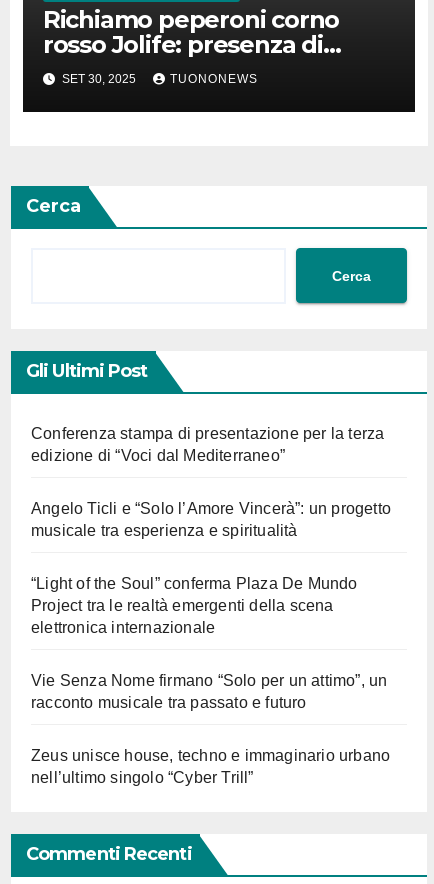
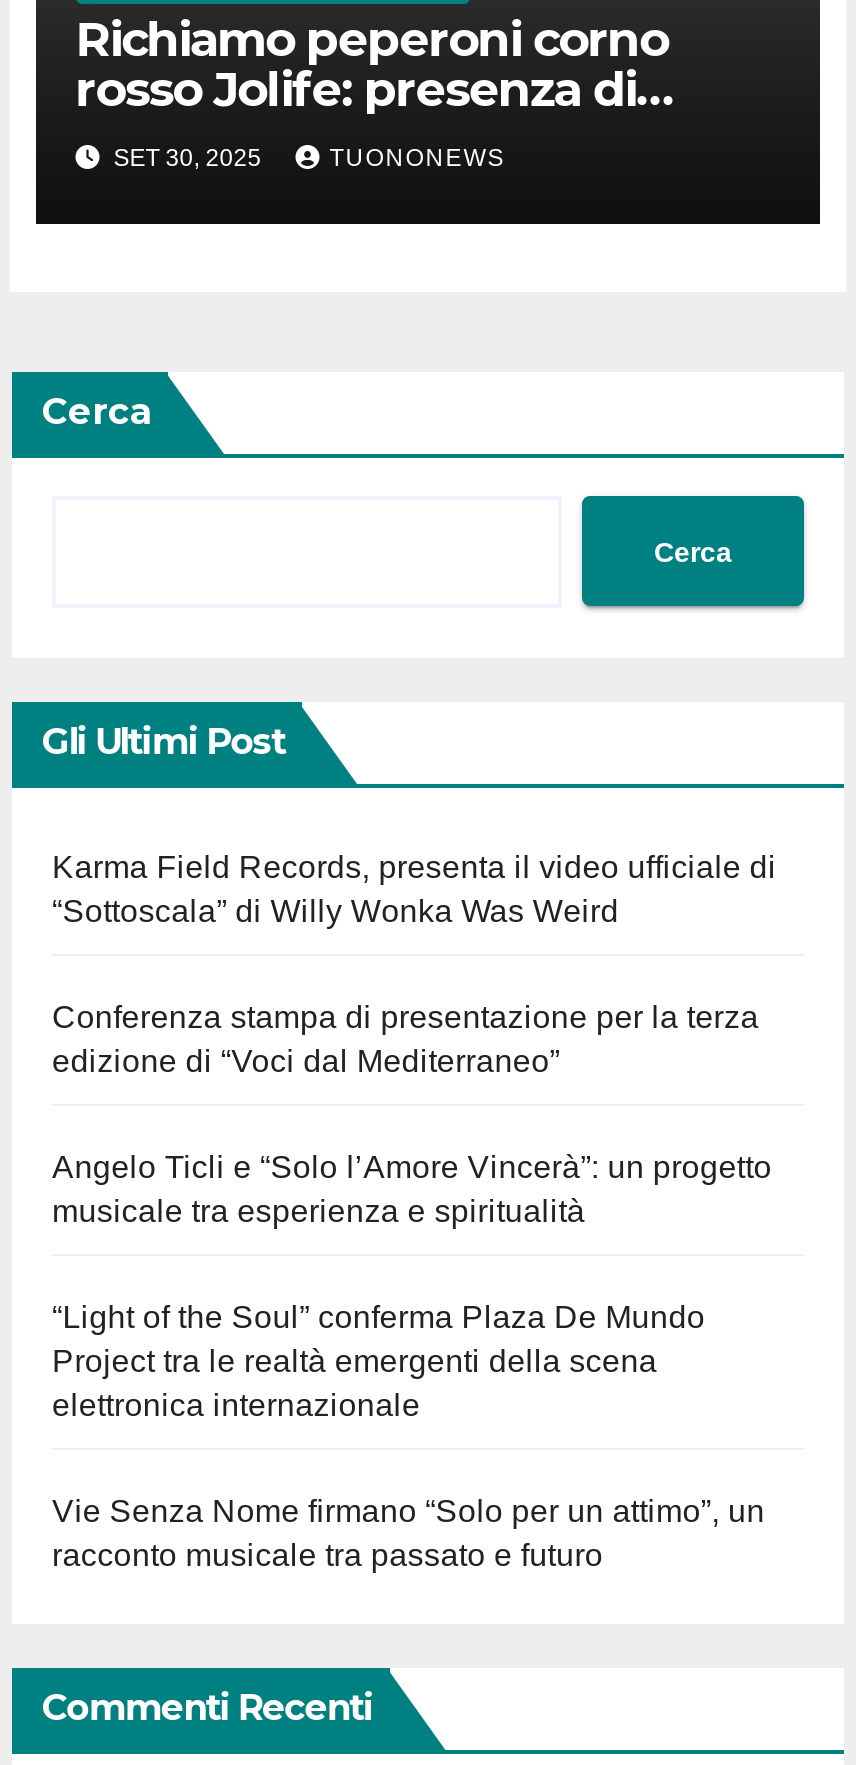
+ Karma Field Records, presenta il video ufficiale di
+ “Sottoscala” di Willy Wonka Was Weird

moved down: Conferenza stampa di presentazione per la terza | edizione di “Voci dal Mediterraneo” | Angelo Ticli e “Solo l’Amore Vincerà”: un progetto | ... | Vie Senza Nome firmano “Solo per un attimo”, un | racconto musicale tra passato e futuro

- Zeus unisce house, techno e immaginario urbano
- nell’ultimo singolo “Cyber Trill”
